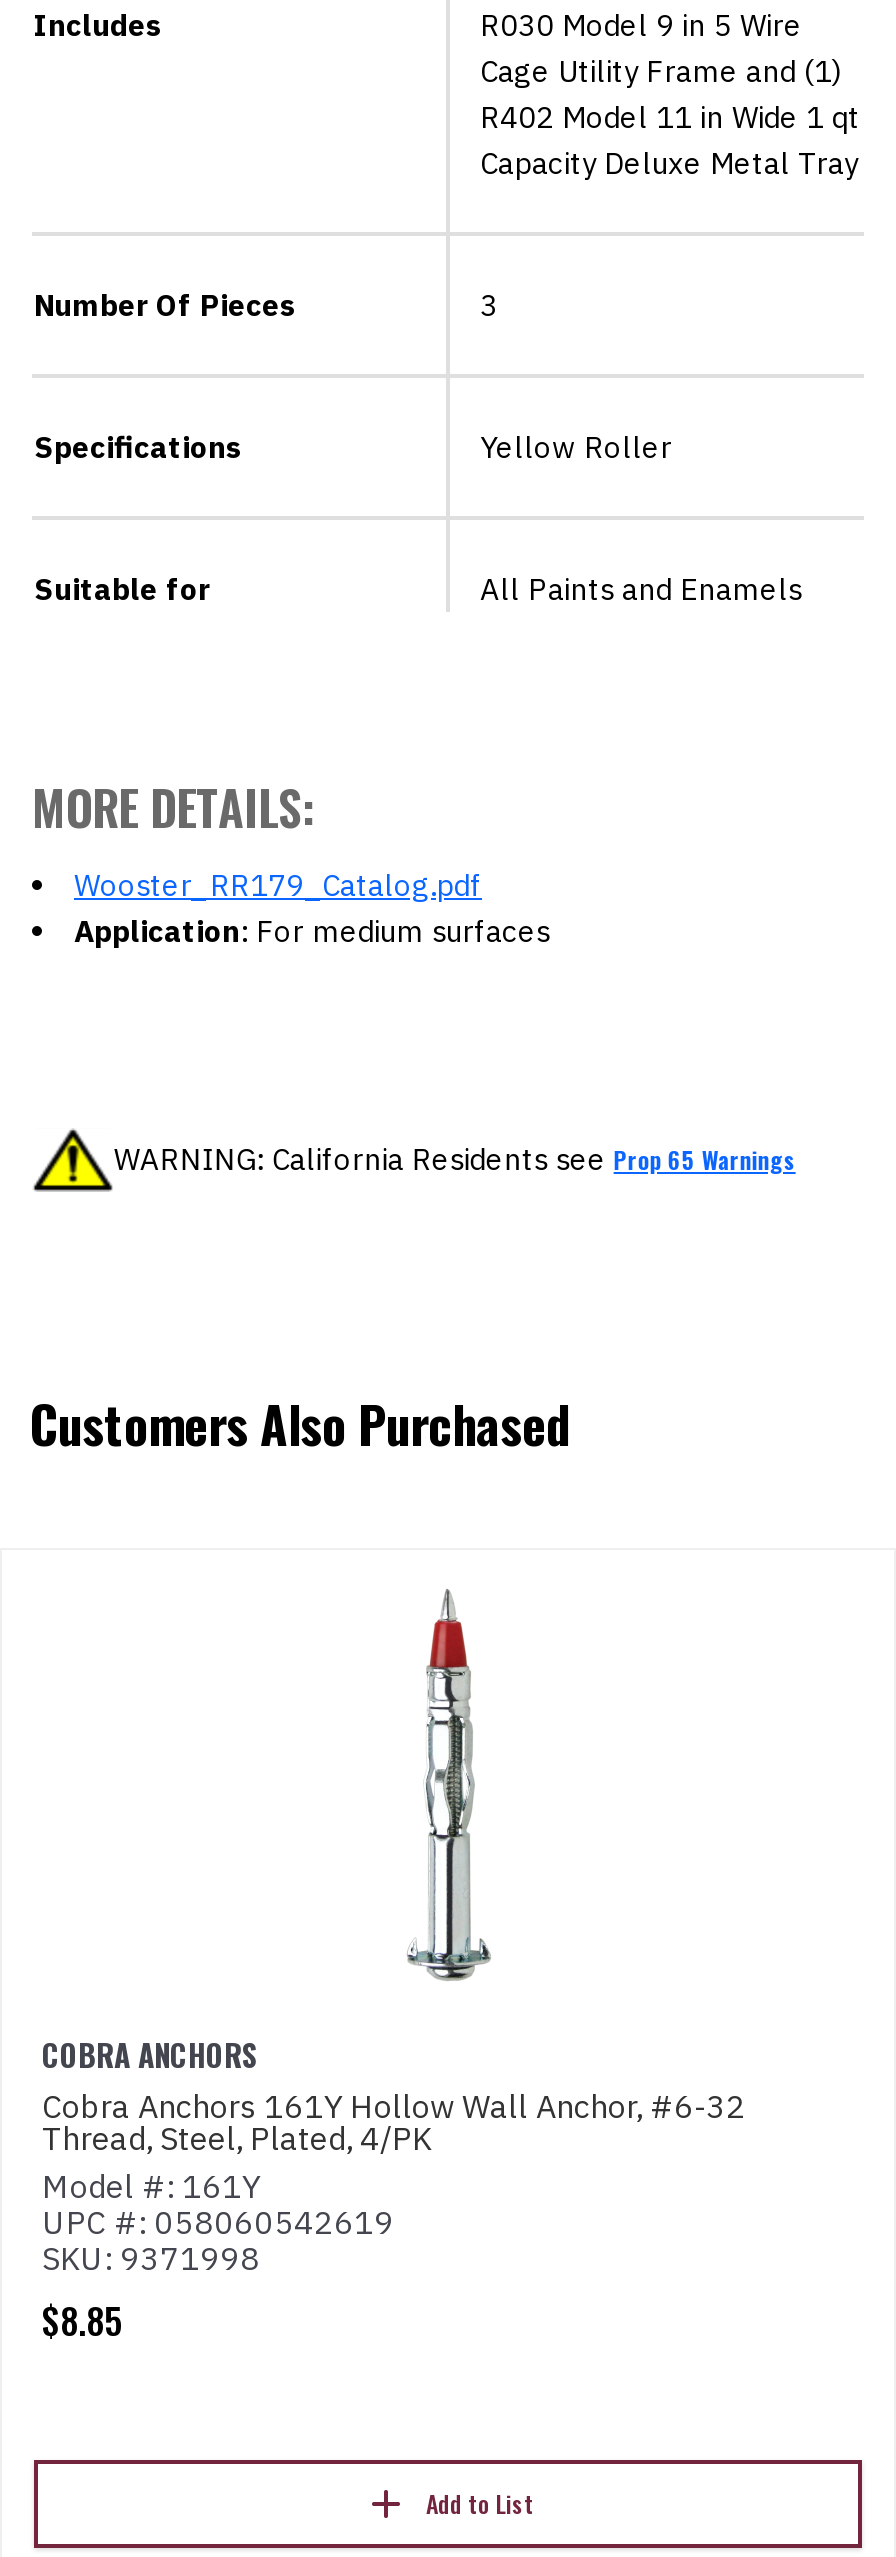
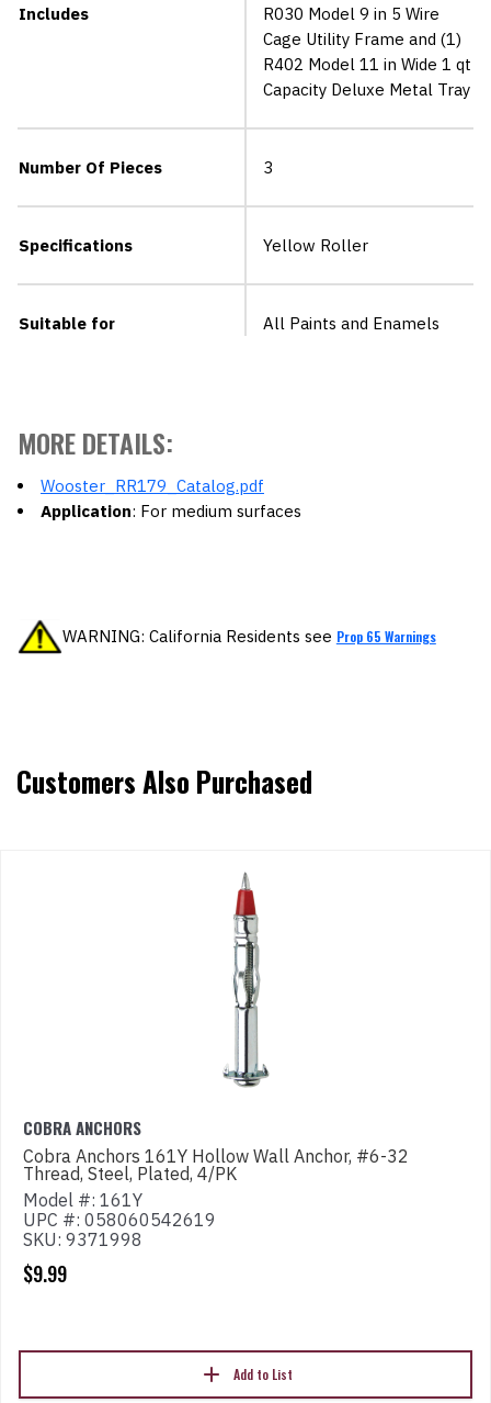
- $8.85
+ $9.99
